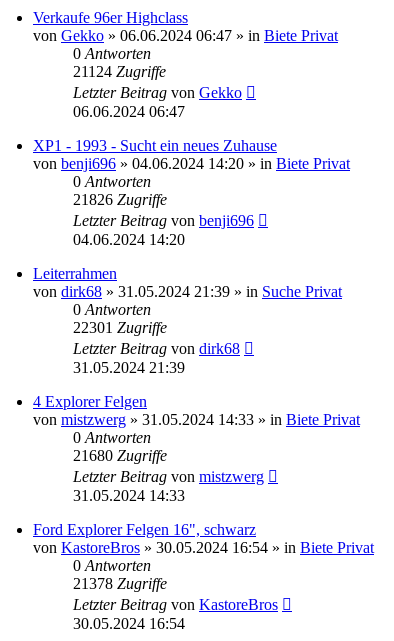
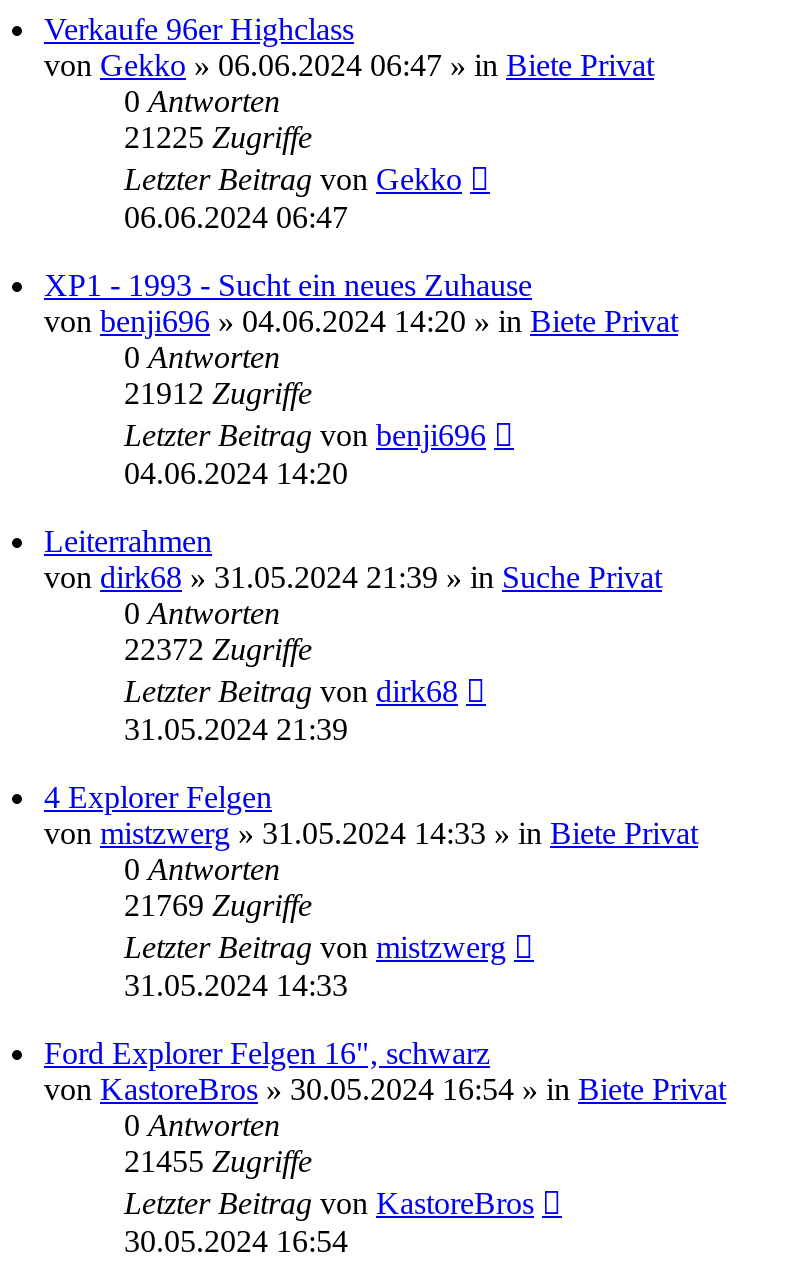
- 21124 Zugriffe
+ 21225 Zugriffe

- 21826 Zugriffe
+ 21912 Zugriffe

- 22301 Zugriffe
+ 22372 Zugriffe

- 21680 Zugriffe
+ 21769 Zugriffe

- 21378 Zugriffe
+ 21455 Zugriffe
